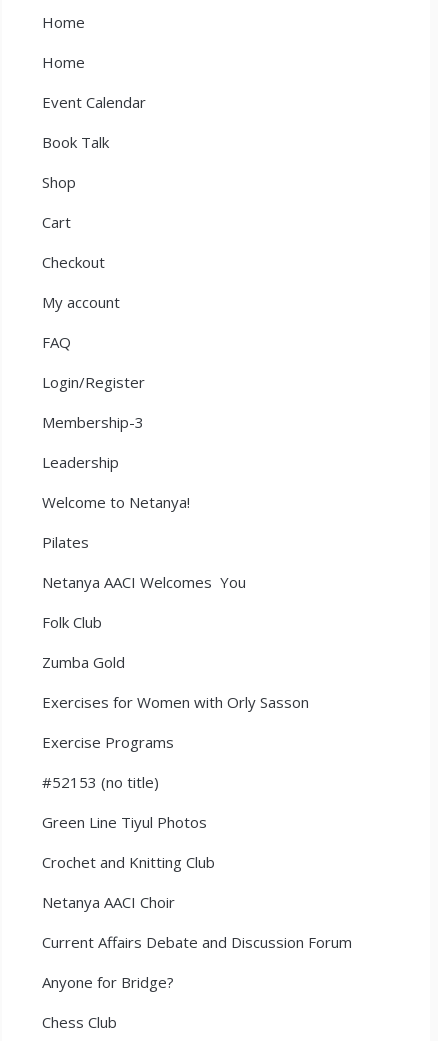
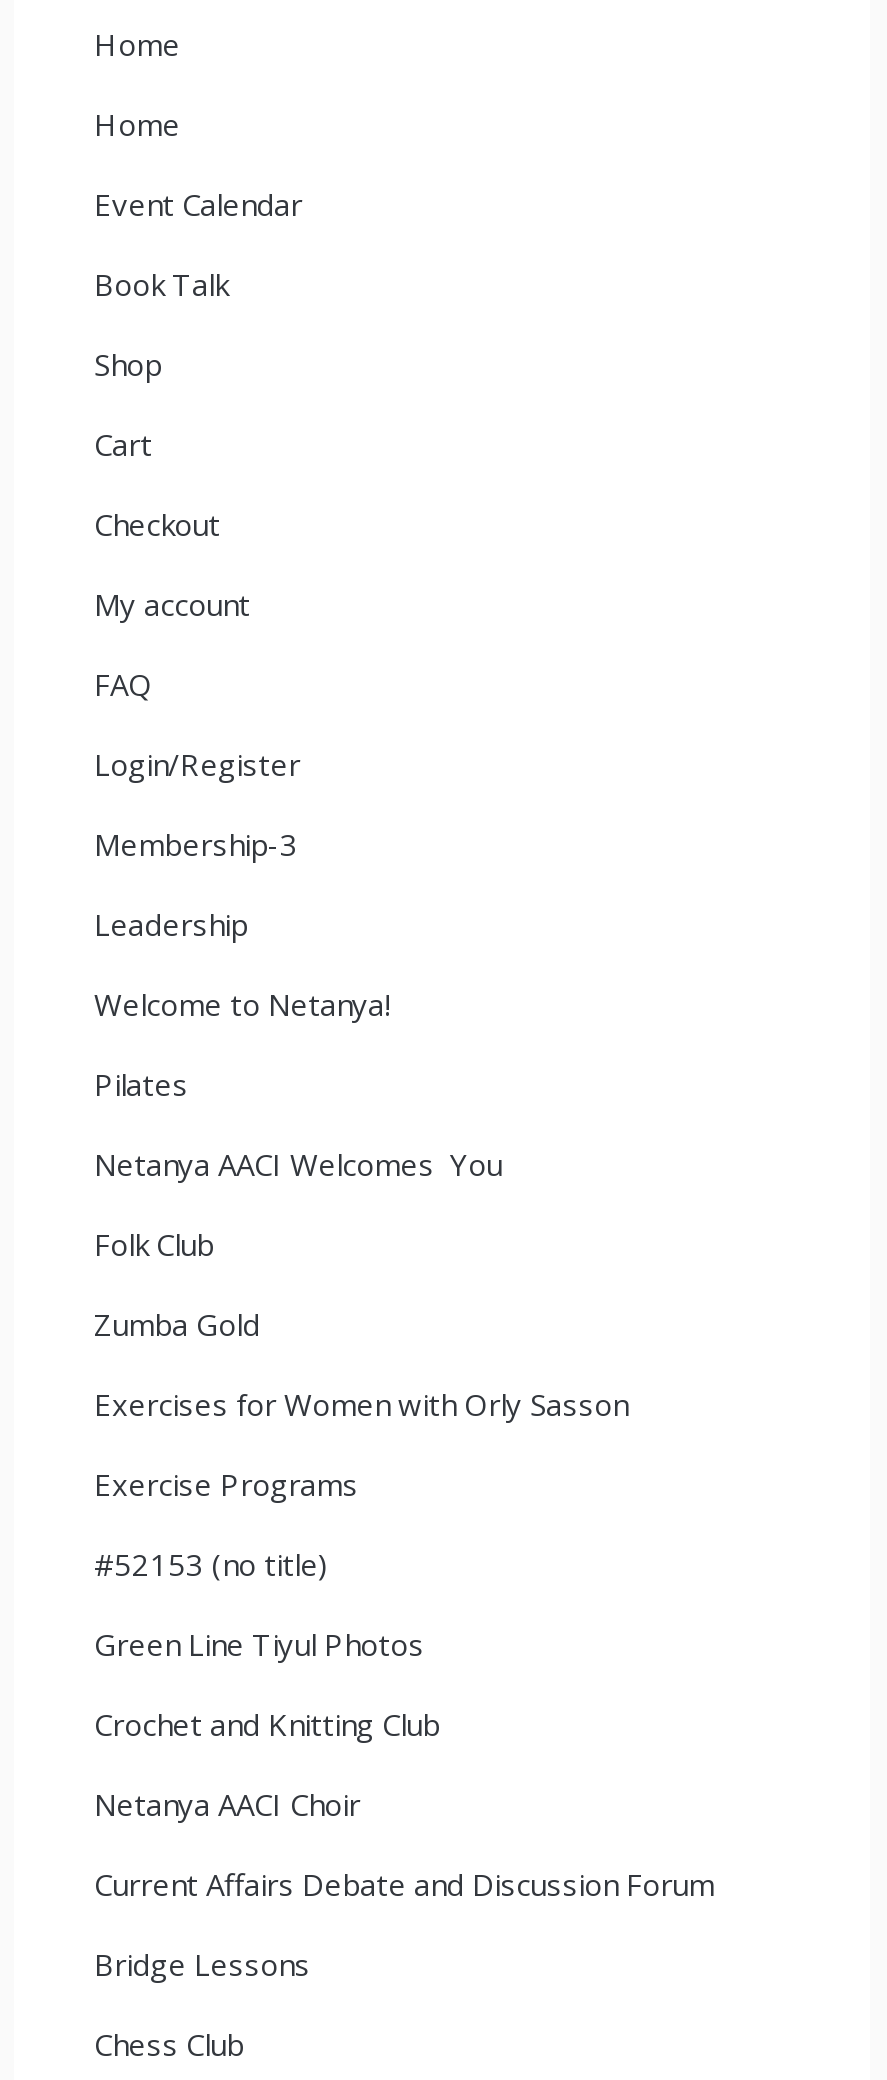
- Anyone for Bridge?
+ Bridge Lessons
